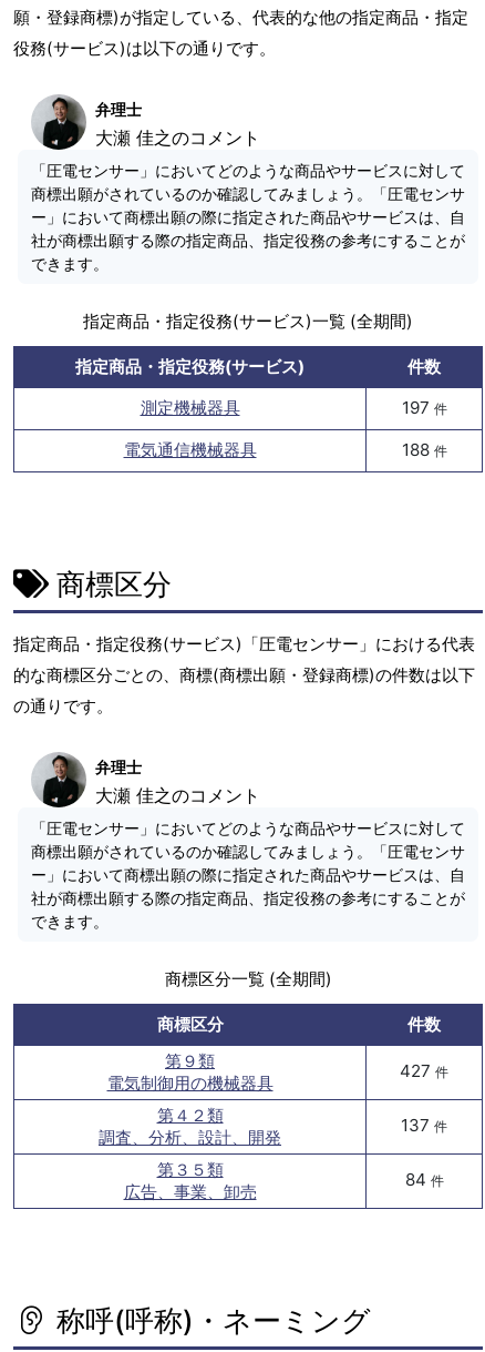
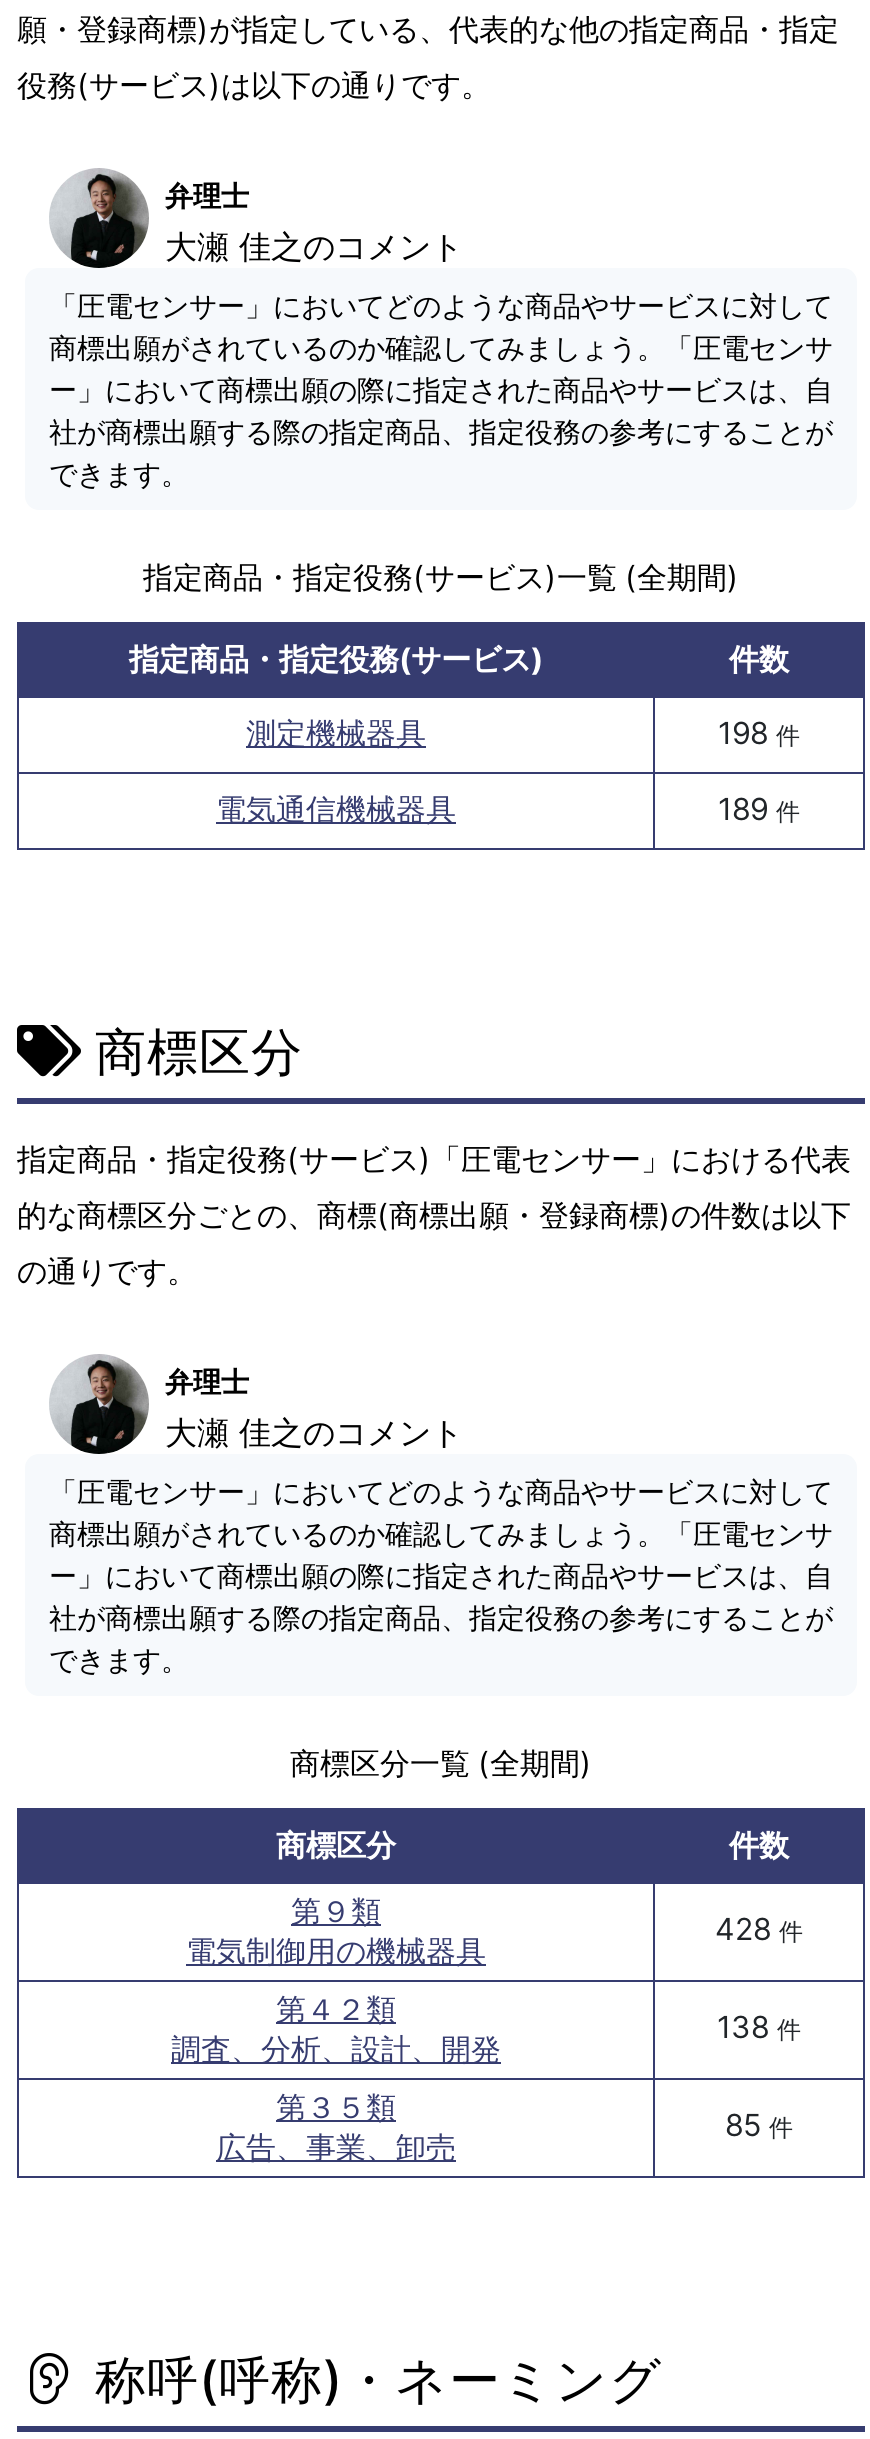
- 197件
+ 198件

- 188件
+ 189件

- 427件
+ 428件

- 137件
+ 138件

- 84件
+ 85件
